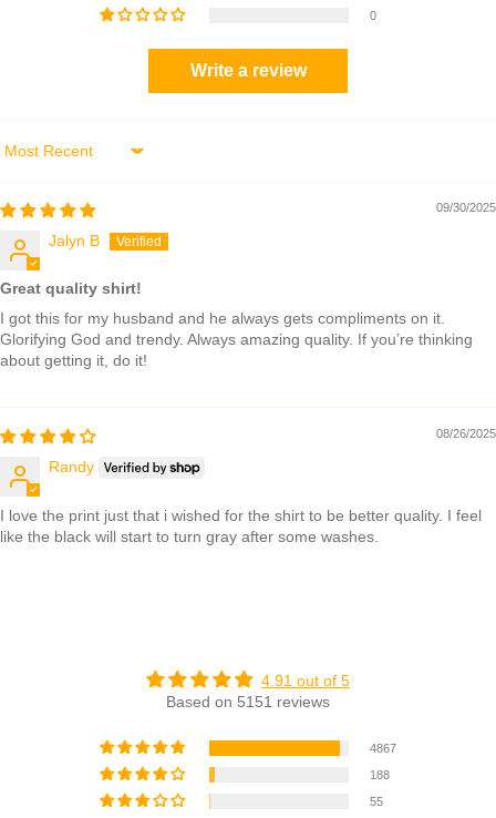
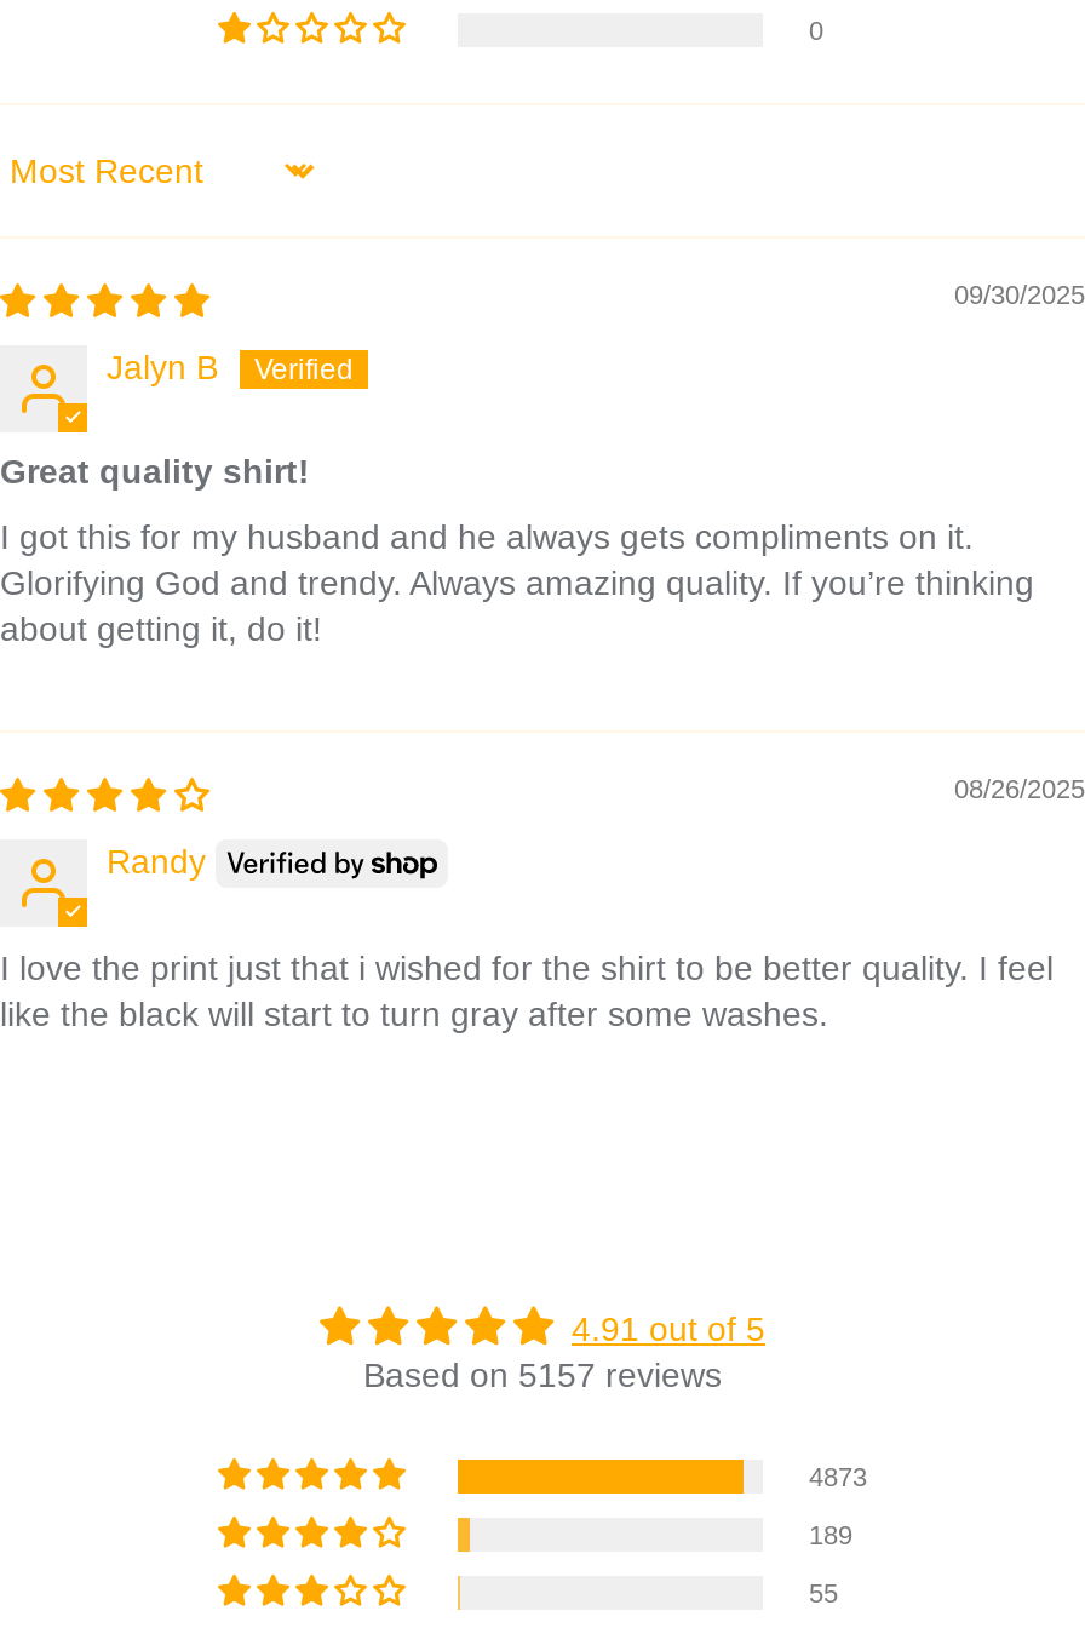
- Write a review

- Based on 5151 reviews
+ Based on 5157 reviews

- 4867
+ 4873

- 188
+ 189
